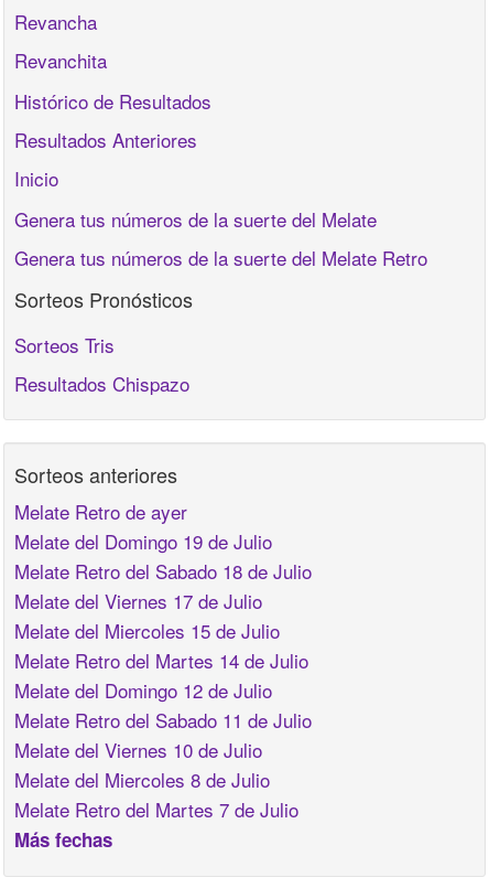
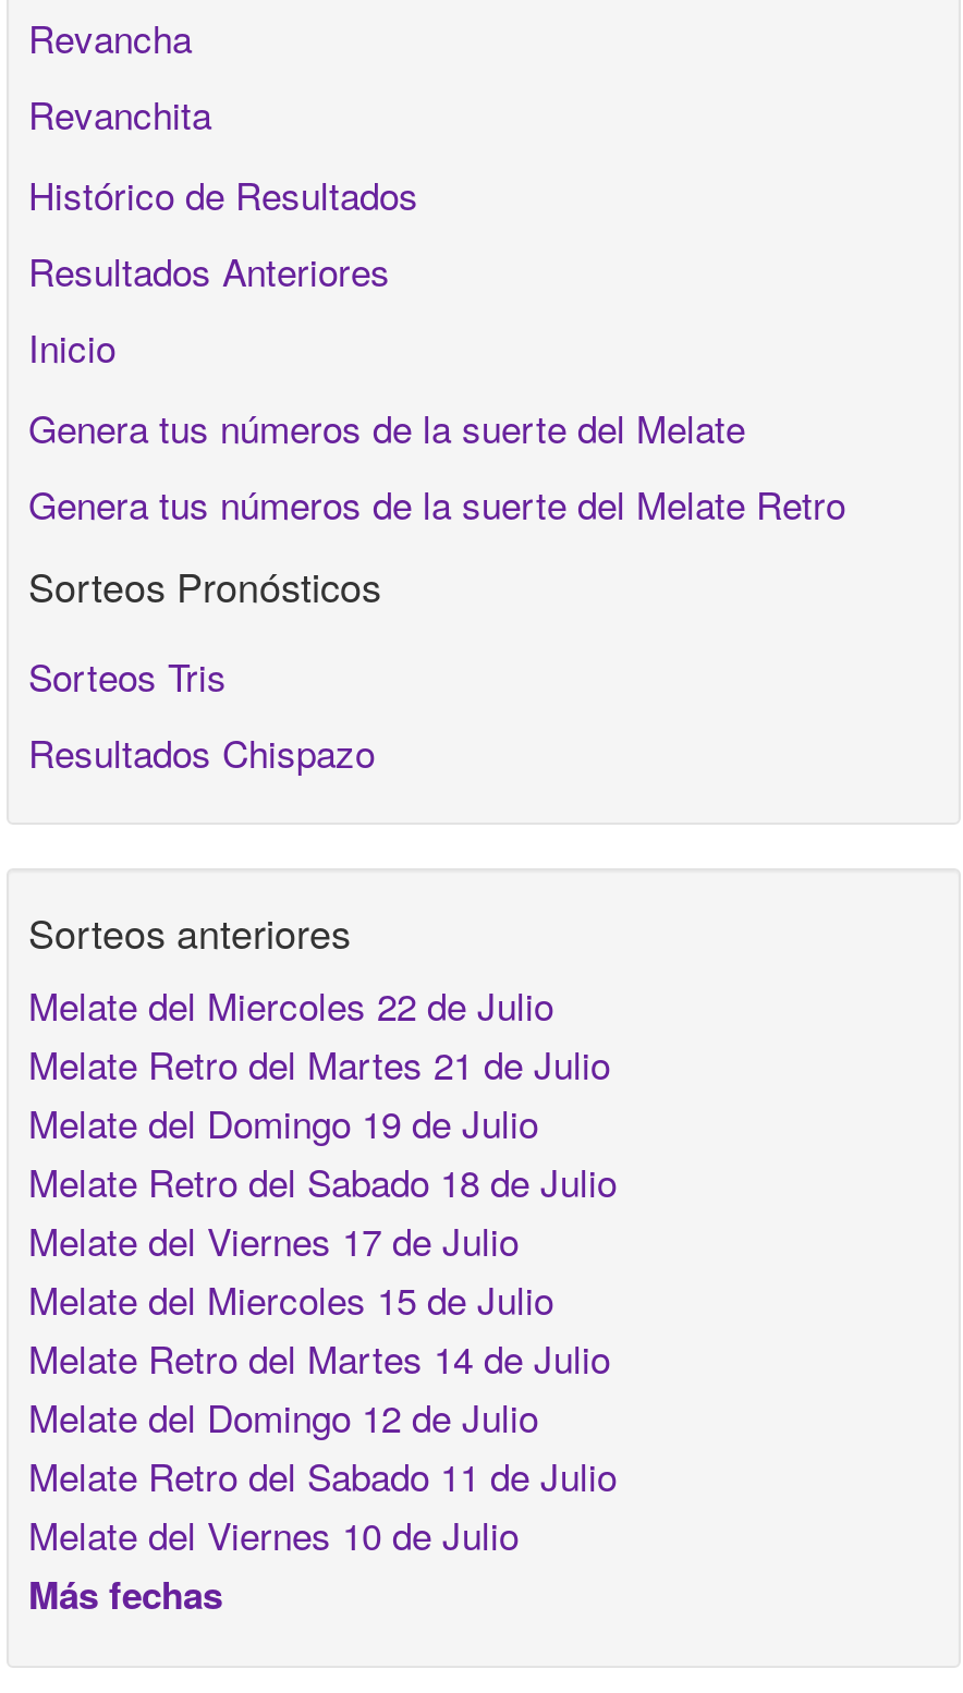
- Melate Retro de ayer
+ Melate del Miercoles 22 de Julio
+ Melate Retro del Martes 21 de Julio

moved down: Melate del Domingo 19 de Julio | Melate Retro del Sabado 18 de Julio | Melate del Viernes 17 de Julio | Melate del Miercoles 15 de Julio | Melate Retro del Martes 14 de Julio | Melate del Domingo 12 de Julio | Melate Retro del Sabado 11 de Julio | Melate del Viernes 10 de Julio

- Melate del Miercoles 8 de Julio
- Melate Retro del Martes 7 de Julio
